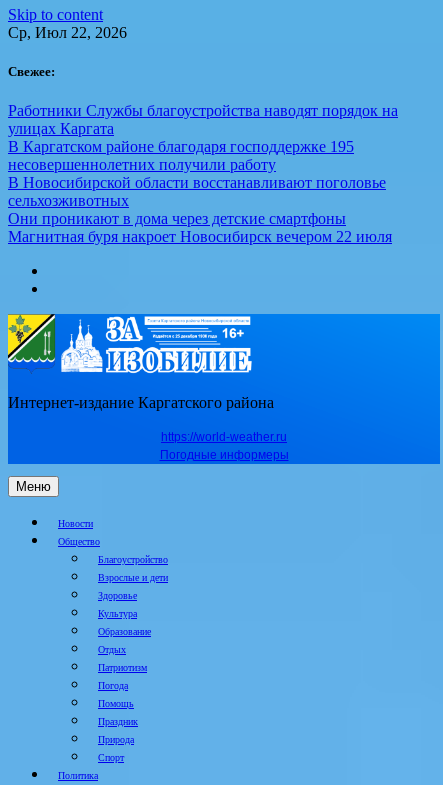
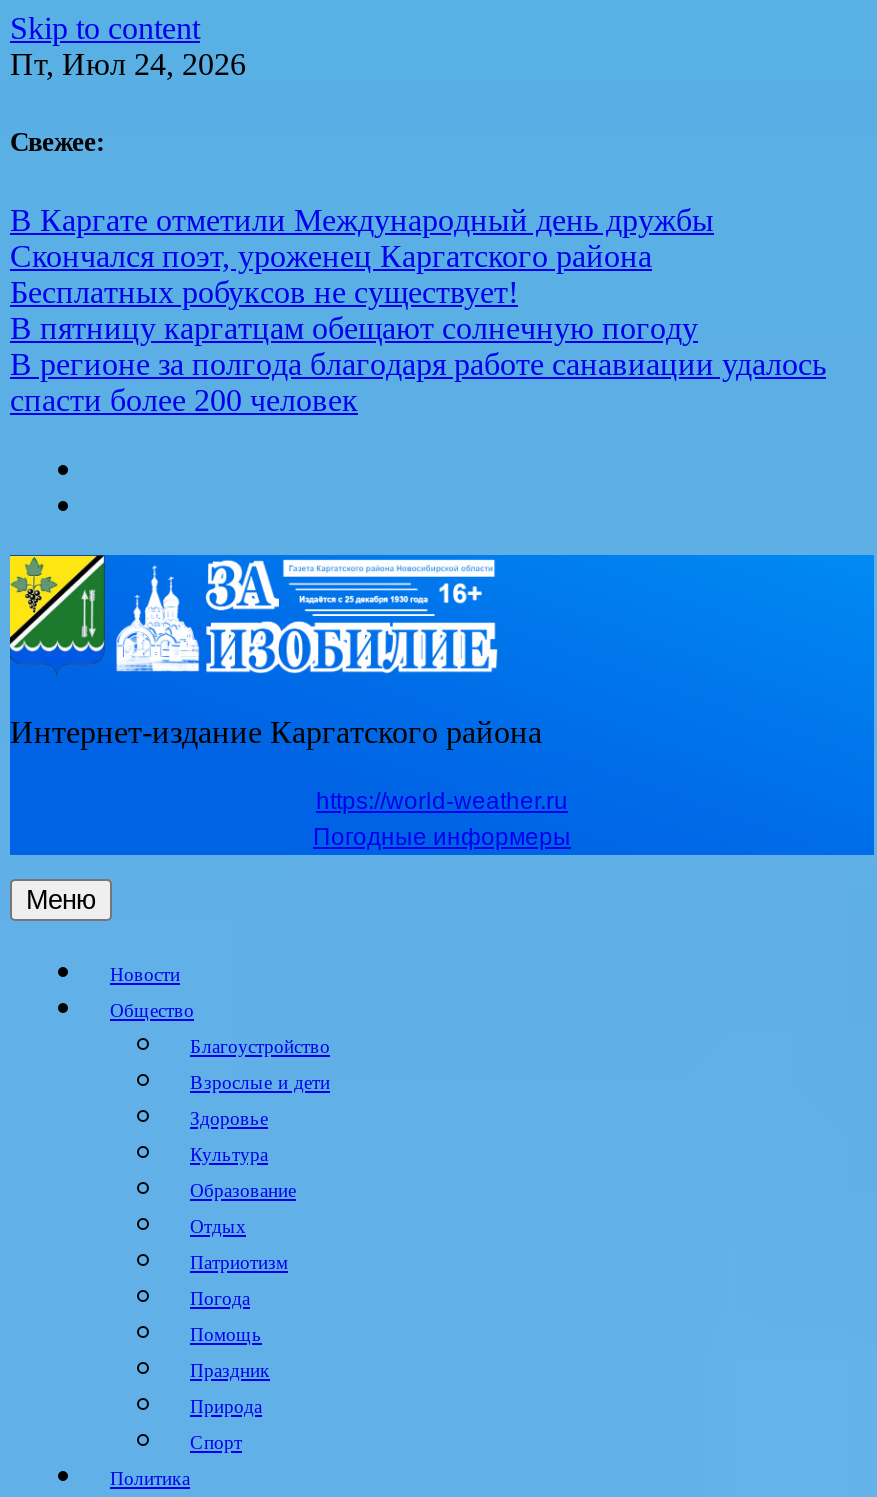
- Ср, Июл 22, 2026
+ Пт, Июл 24, 2026

- Работники Службы благоустройства наводят порядок на
- улицах Каргата
- В Каргатском районе благодаря господдержке 195
- несовершеннолетних получили работу
- В Новосибирской области восстанавливают поголовье
- сельхозживотных
- Они проникают в дома через детские смартфоны
- Магнитная буря накроет Новосибирск вечером 22 июля
+ В Каргате отметили Международный день дружбы
+ Скончался поэт, уроженец Каргатского района
+ Бесплатных робуксов не существует!
+ В пятницу каргатцам обещают солнечную погоду
+ В регионе за полгода благодаря работе санавиации удалось
+ спасти более 200 человек
